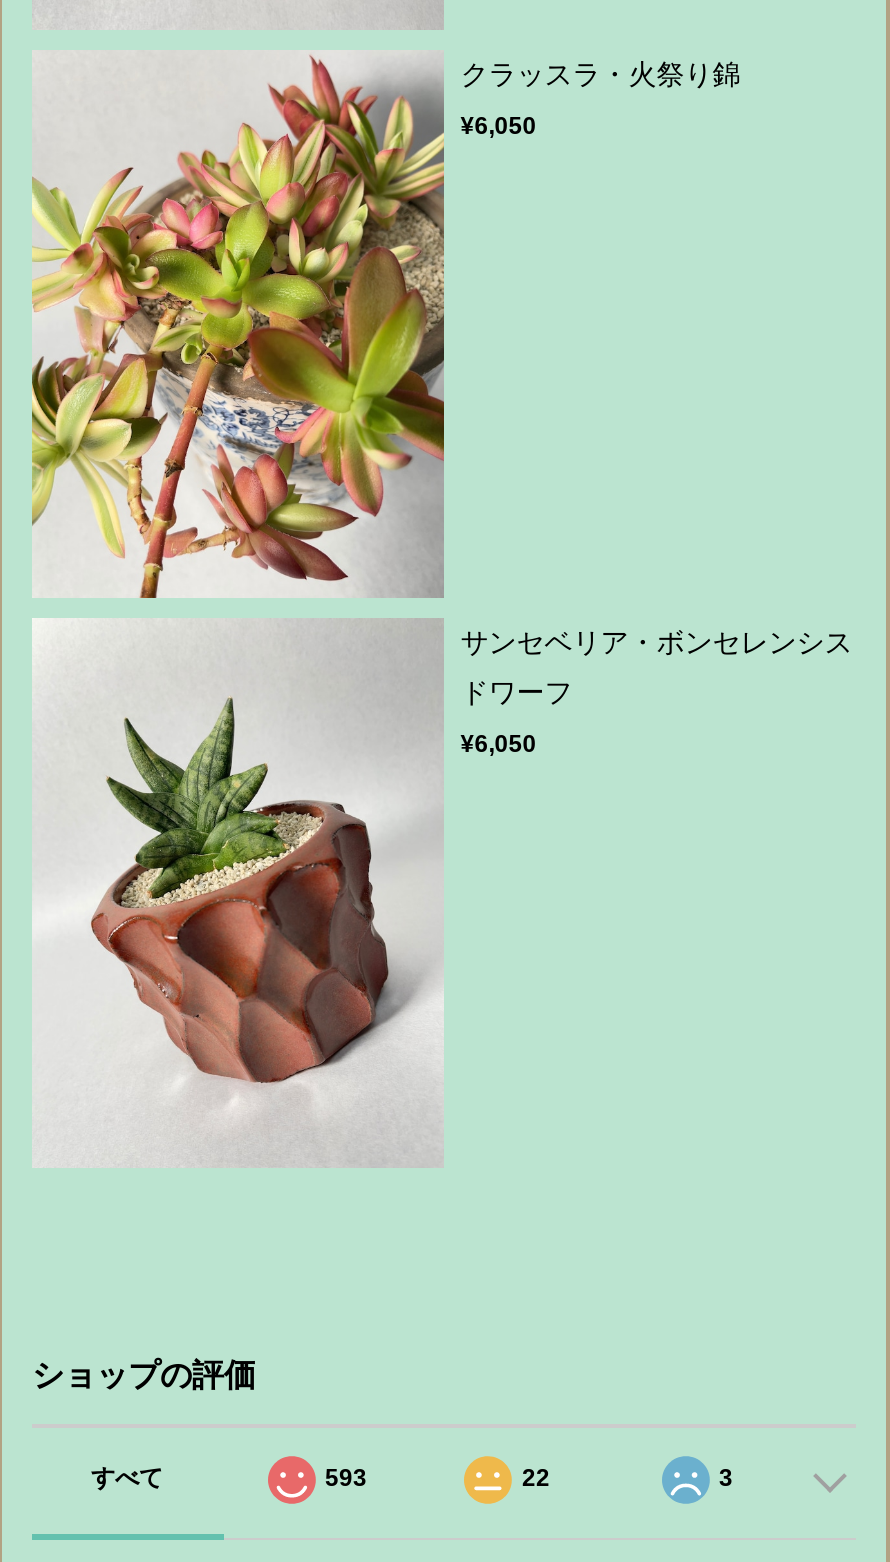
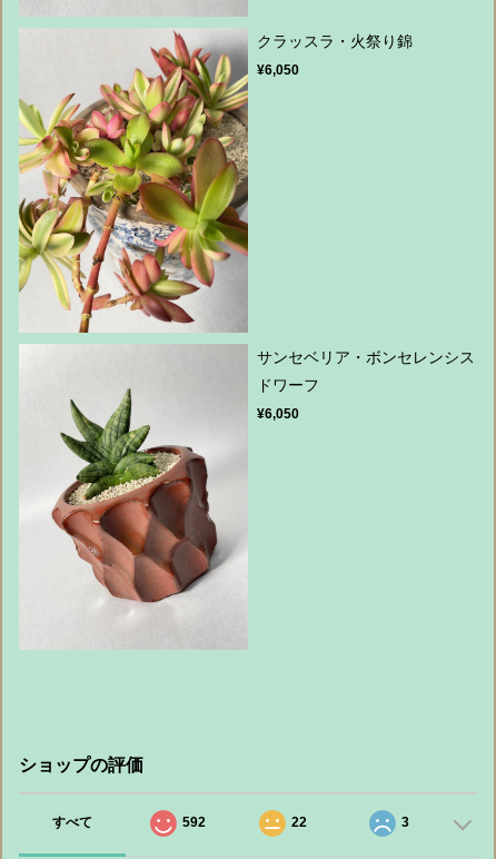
- 593
+ 592
